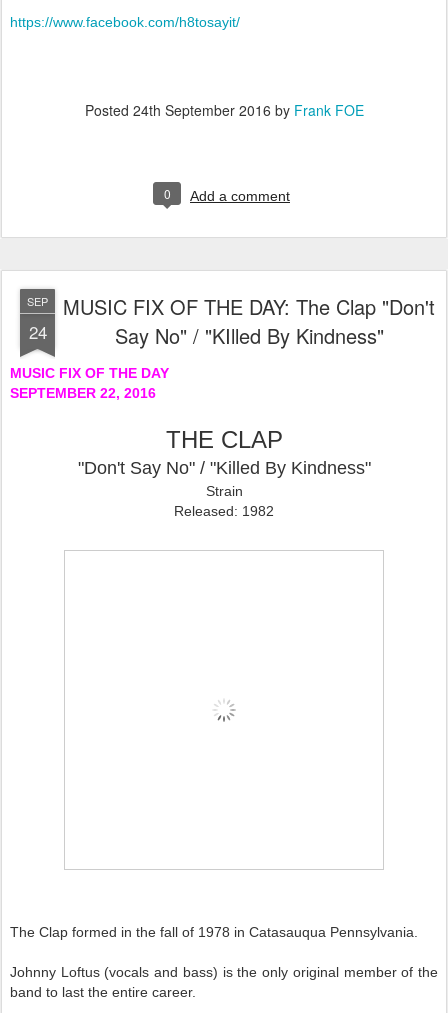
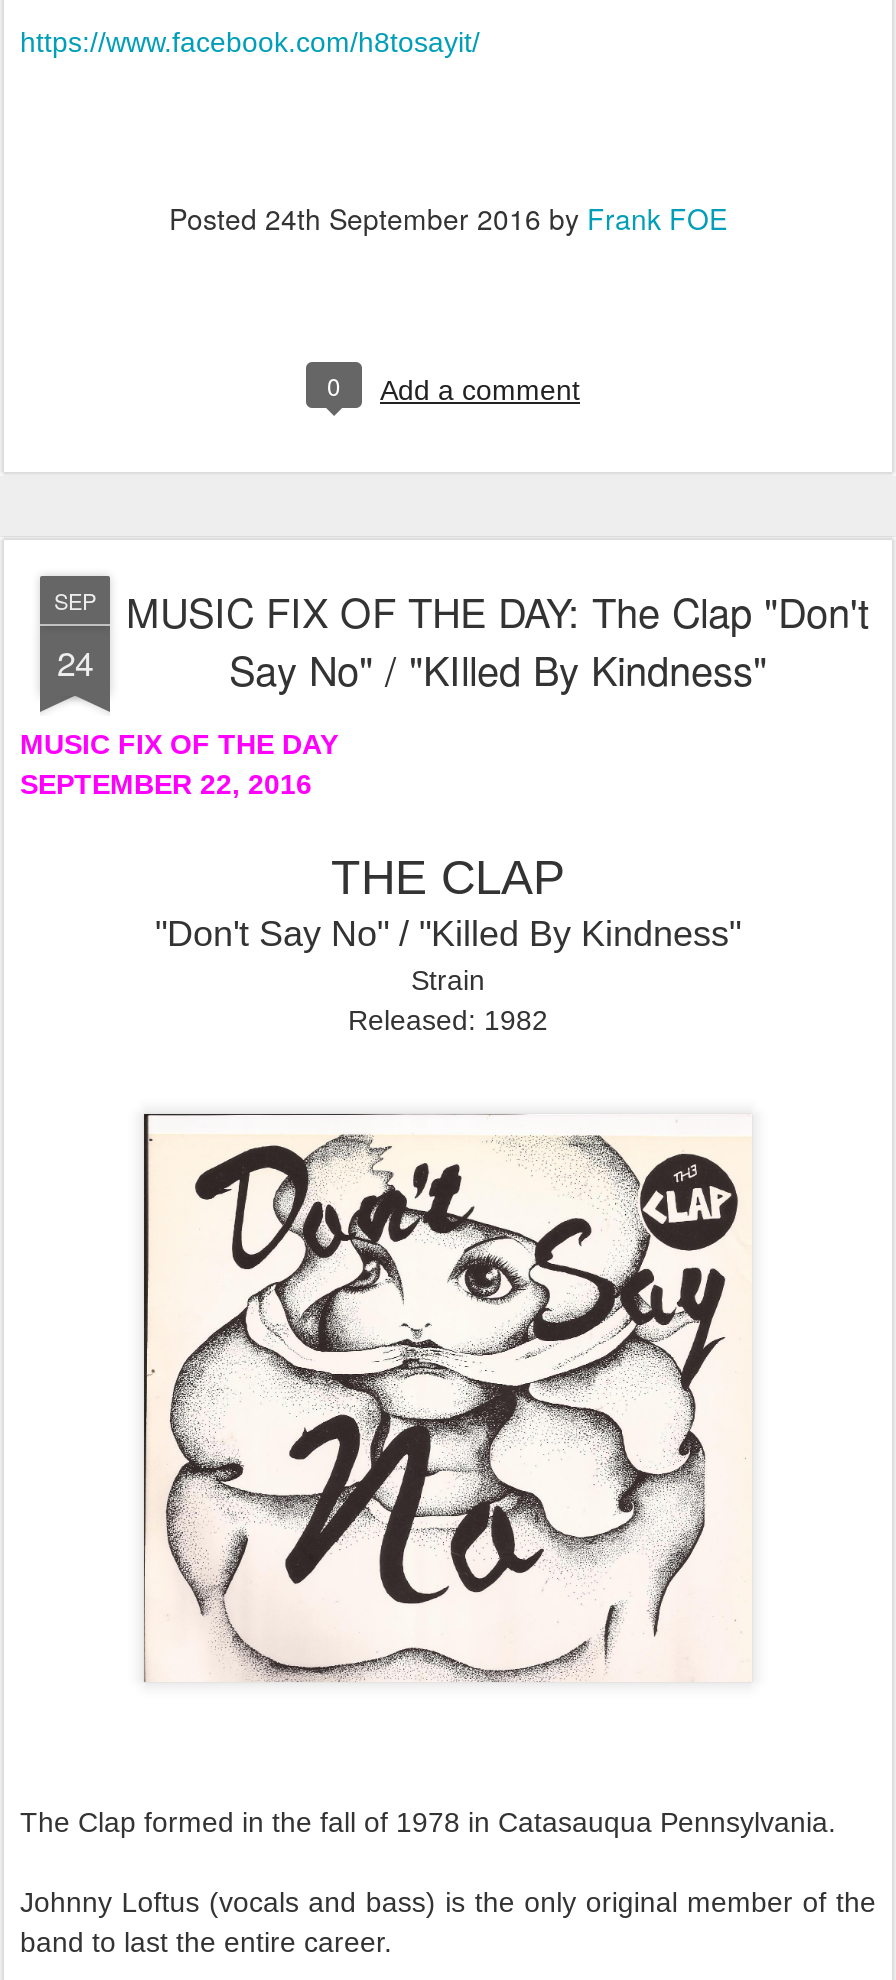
+ [image]
